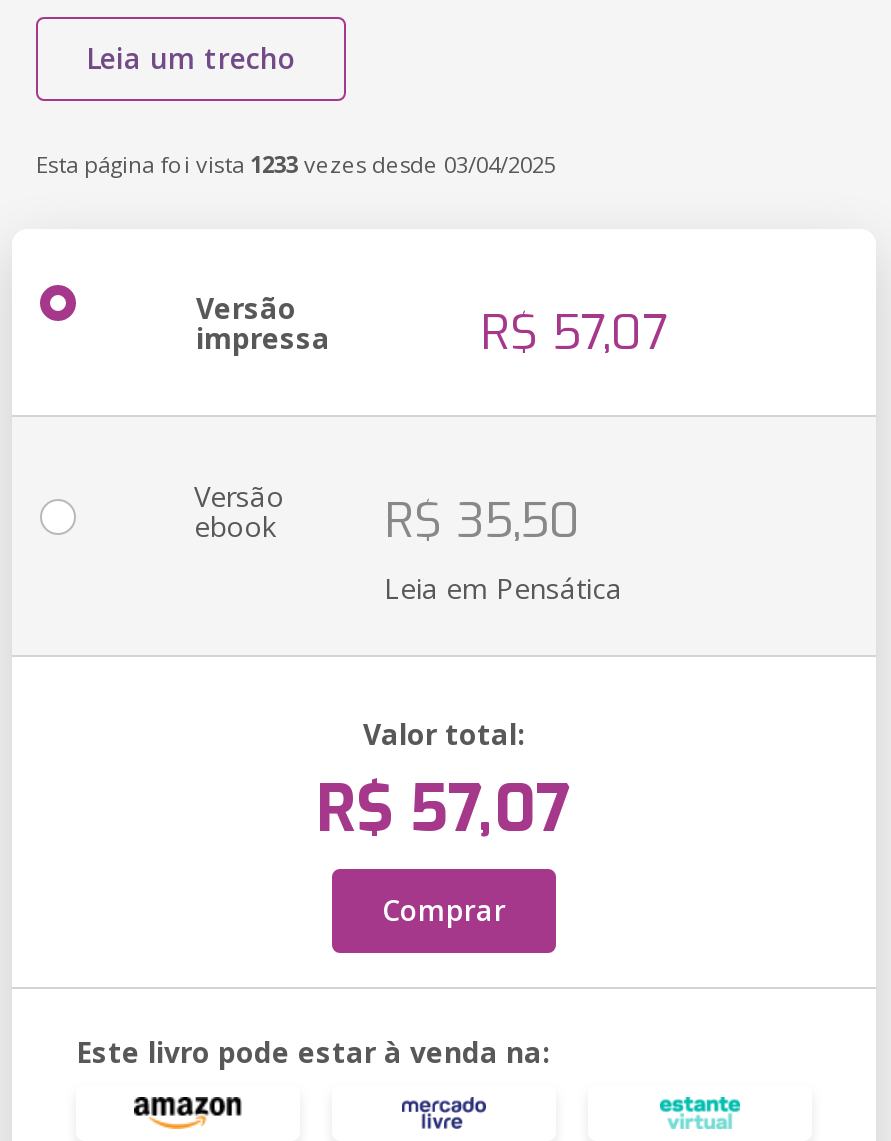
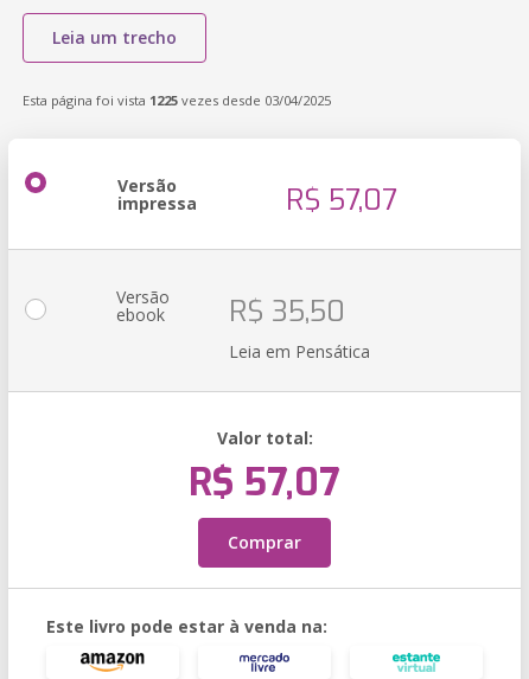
- Esta página foi vista 1233 vezes desde 03/04/2025
+ Esta página foi vista 1225 vezes desde 03/04/2025
